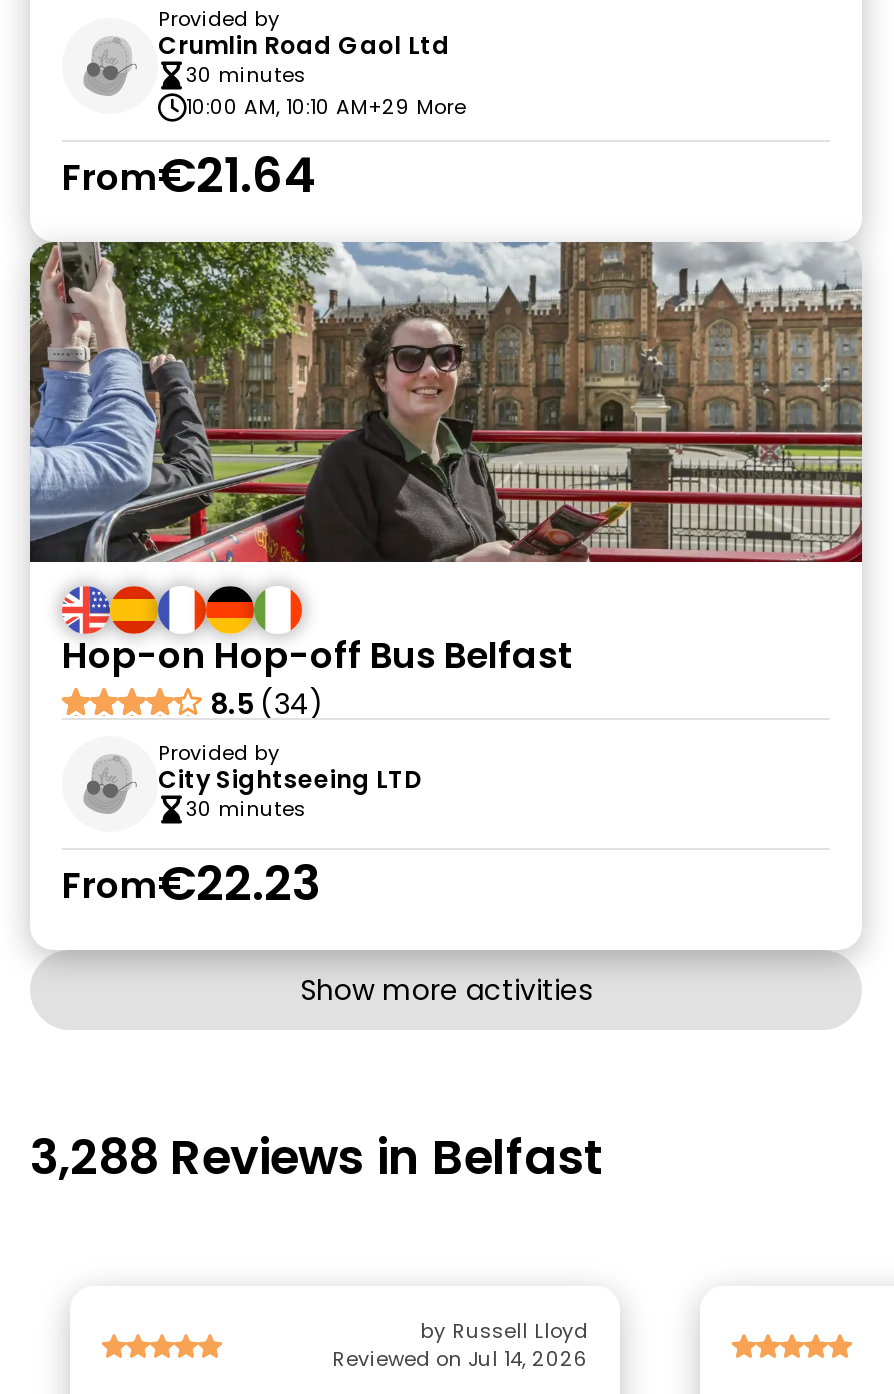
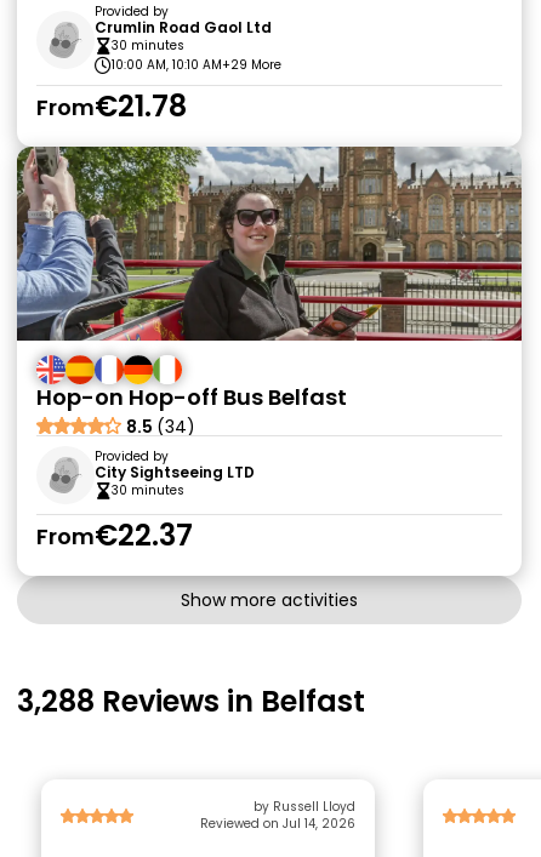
- From€21.64
+ From€21.78

- From€22.23
+ From€22.37
